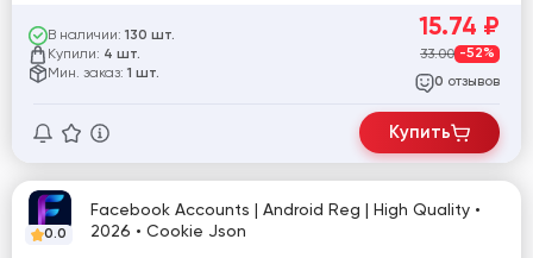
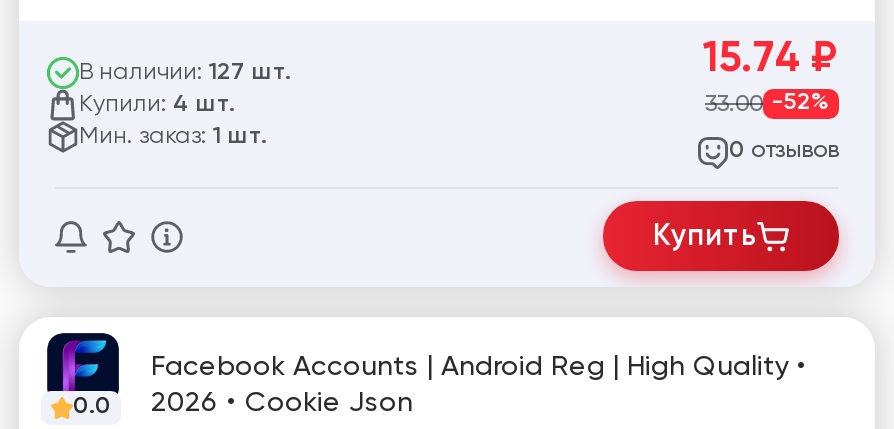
- В наличии: 130 шт.
+ В наличии: 127 шт.
